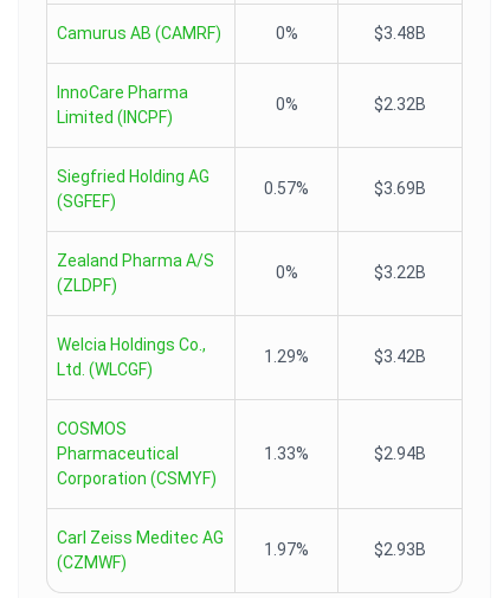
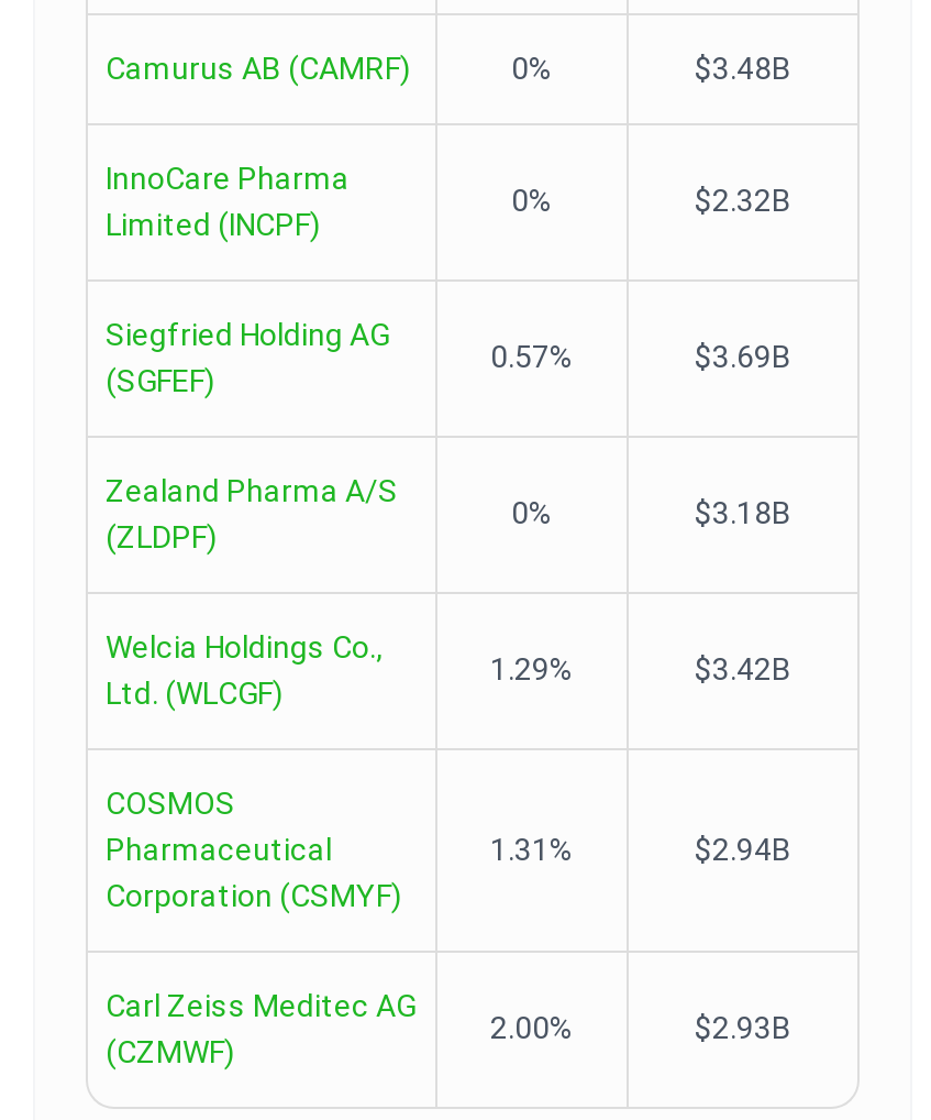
- $3.22B
+ $3.18B

- 1.33%
+ 1.31%

- 1.97%
+ 2.00%
